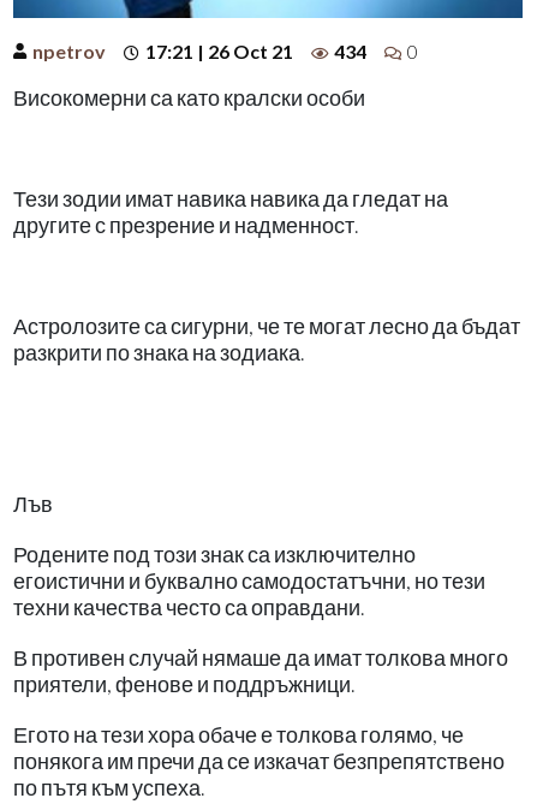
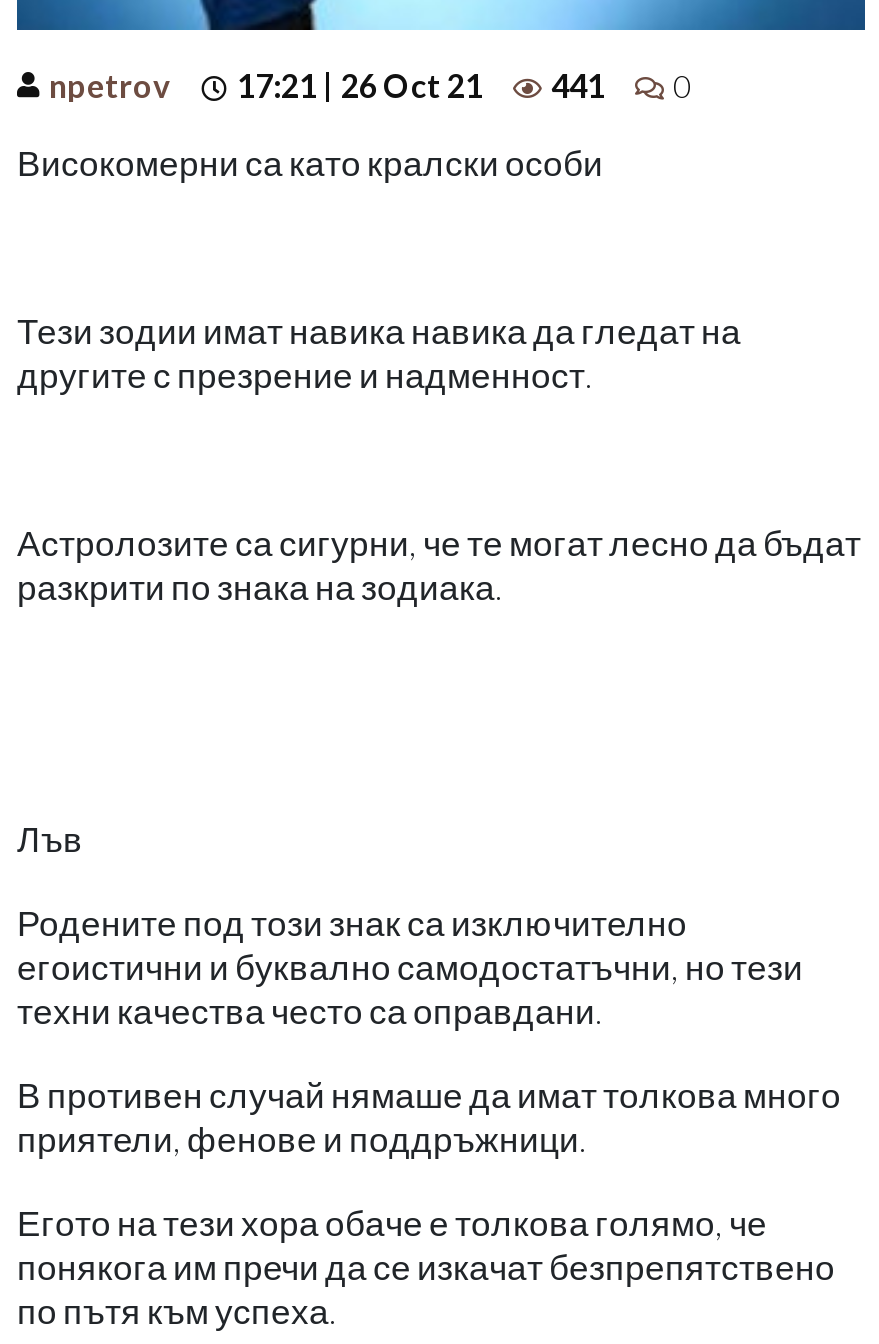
- 434
+ 441
